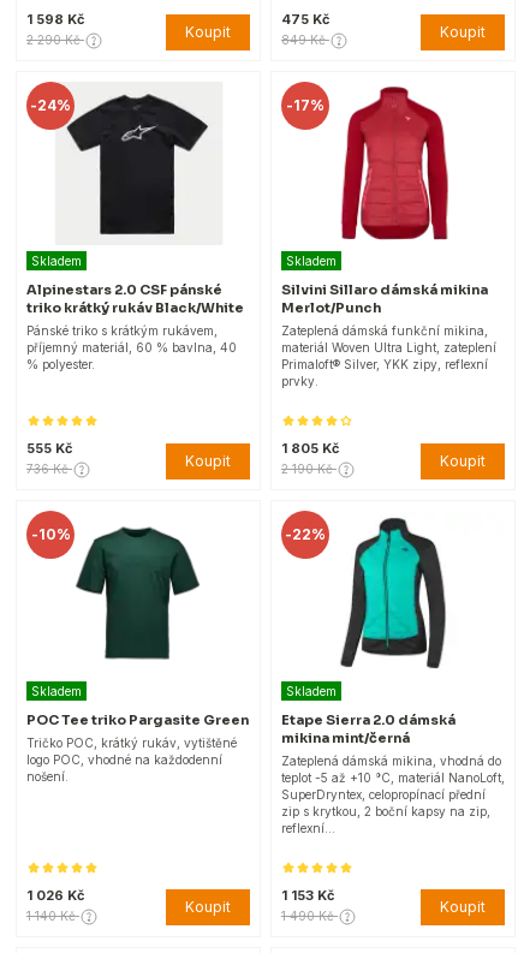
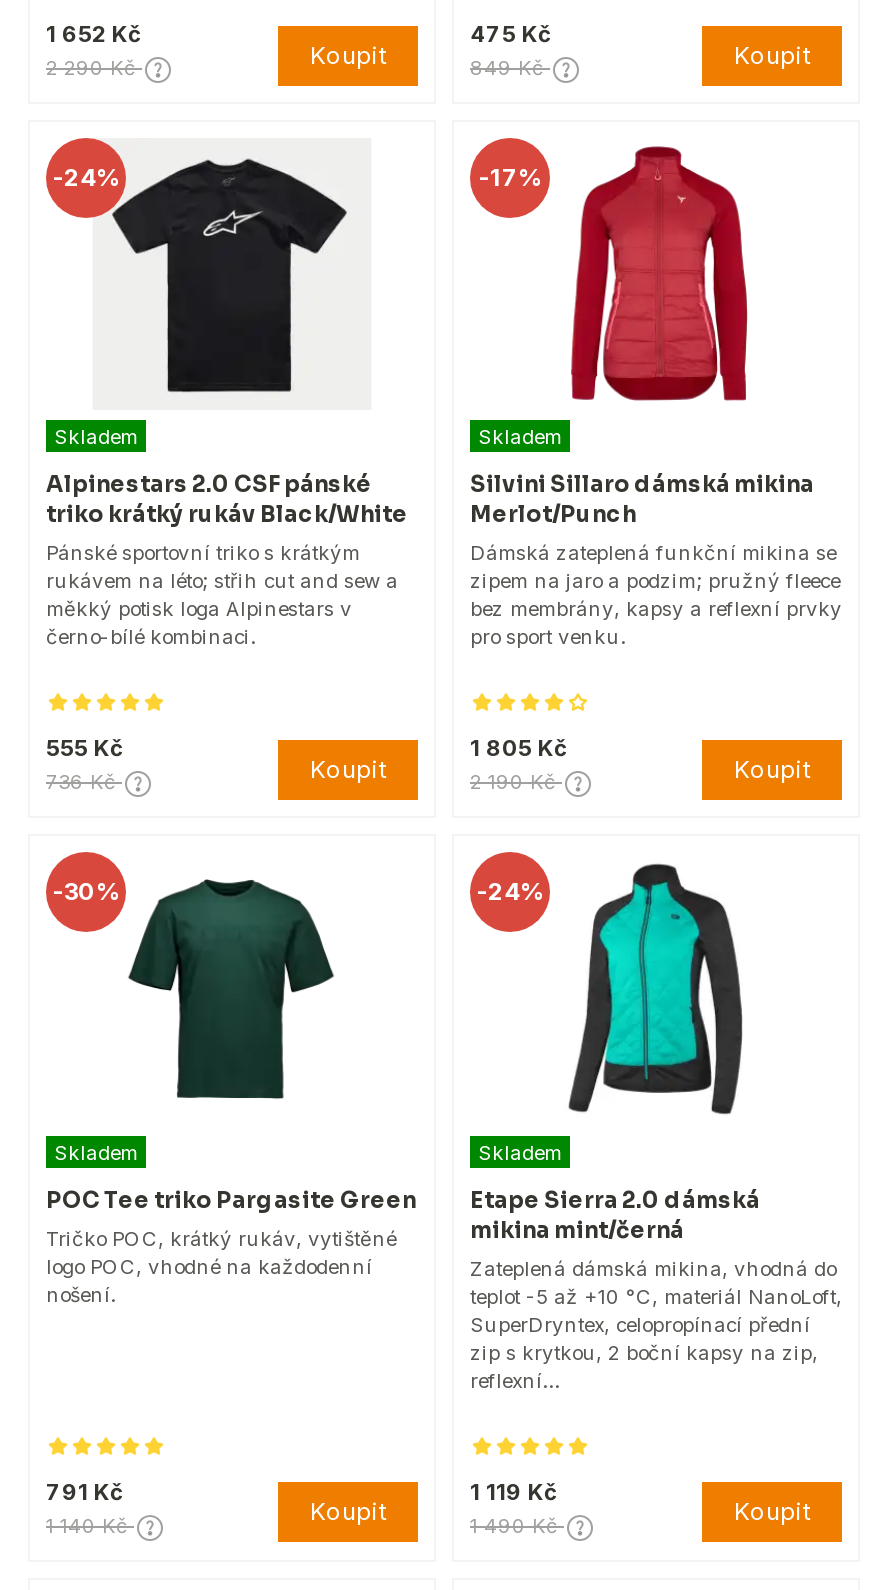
- 1 598 Kč
+ 1 652 Kč

- Pánské triko s krátkým rukávem,
- příjemný materiál, 60 % bavlna, 40
- % polyester.
+ Pánské sportovní triko s krátkým
+ rukávem na léto; střih cut and sew a
+ měkký potisk loga Alpinestars v
+ černo-bílé kombinaci.

- Zateplená dámská funkční mikina,
- materiál Woven Ultra Light, zateplení
- Primaloft® Silver, YKK zipy, reflexní
- prvky.
+ Dámská zateplená funkční mikina se
+ zipem na jaro a podzim; pružný fleece
+ bez membrány, kapsy a reflexní prvky
+ pro sport venku.

- -10%
+ -30%

- -22%
+ -24%

- 1 026 Kč
+ 791 Kč

- 1 153 Kč
+ 1 119 Kč
